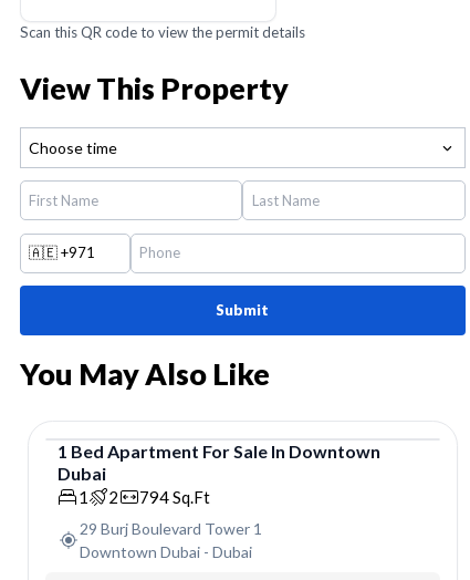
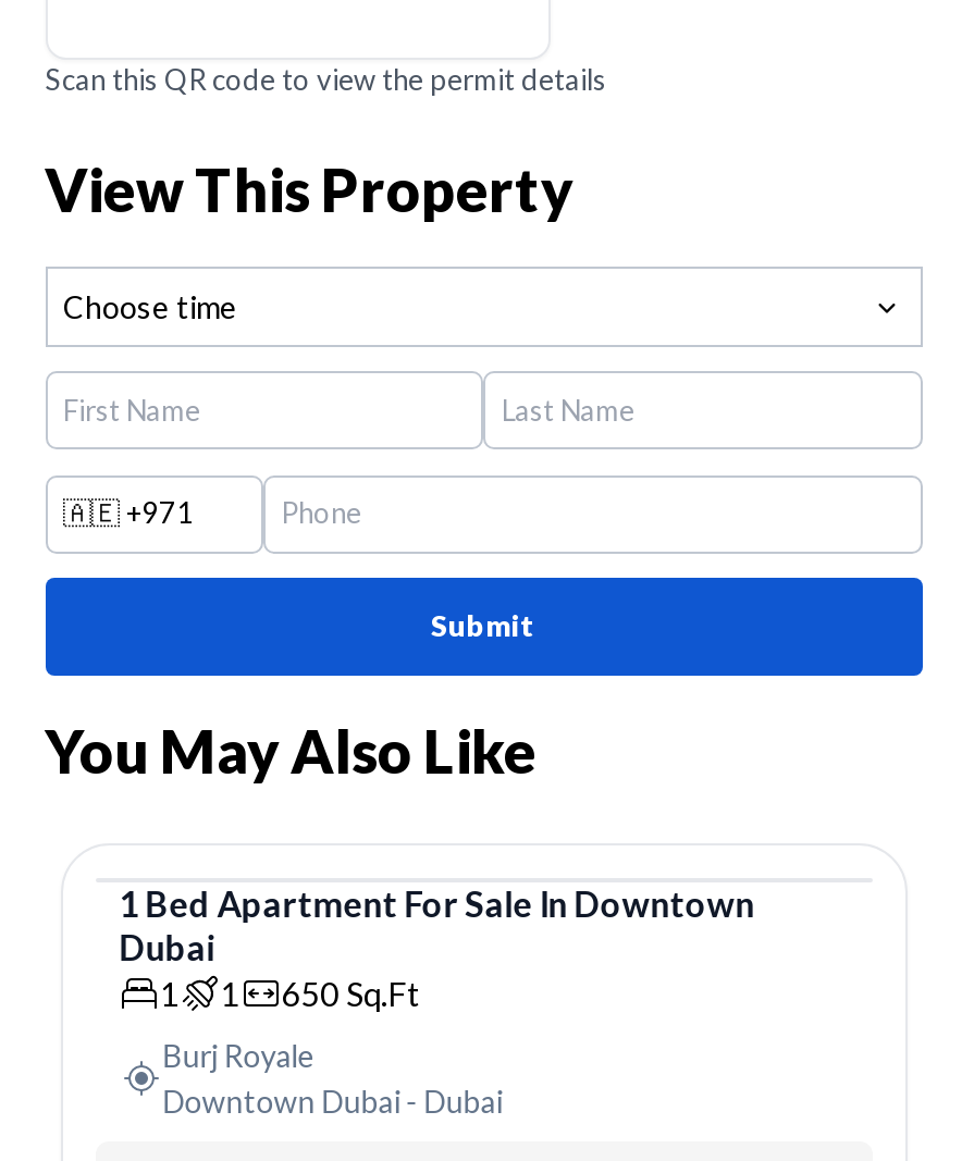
- 2
- 794 Sq.Ft
+ 1
+ 650 Sq.Ft

- 29 Burj Boulevard Tower 1
+ Burj Royale
